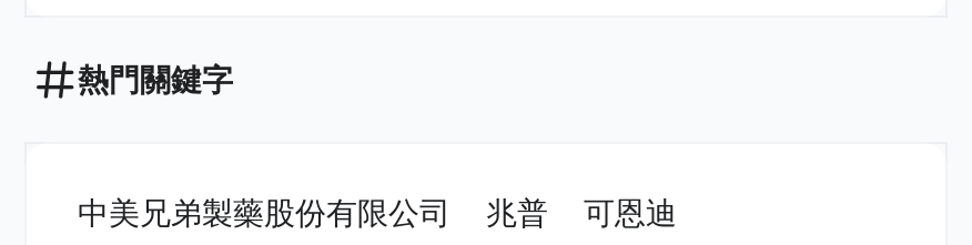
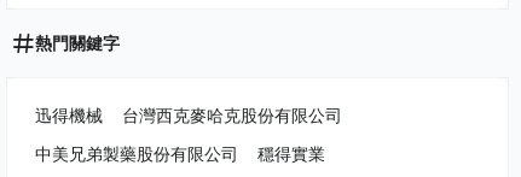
+ 迅得機械
+ 台灣西克麥哈克股份有限公司

- 兆普
- 可恩迪
+ 穩得實業
